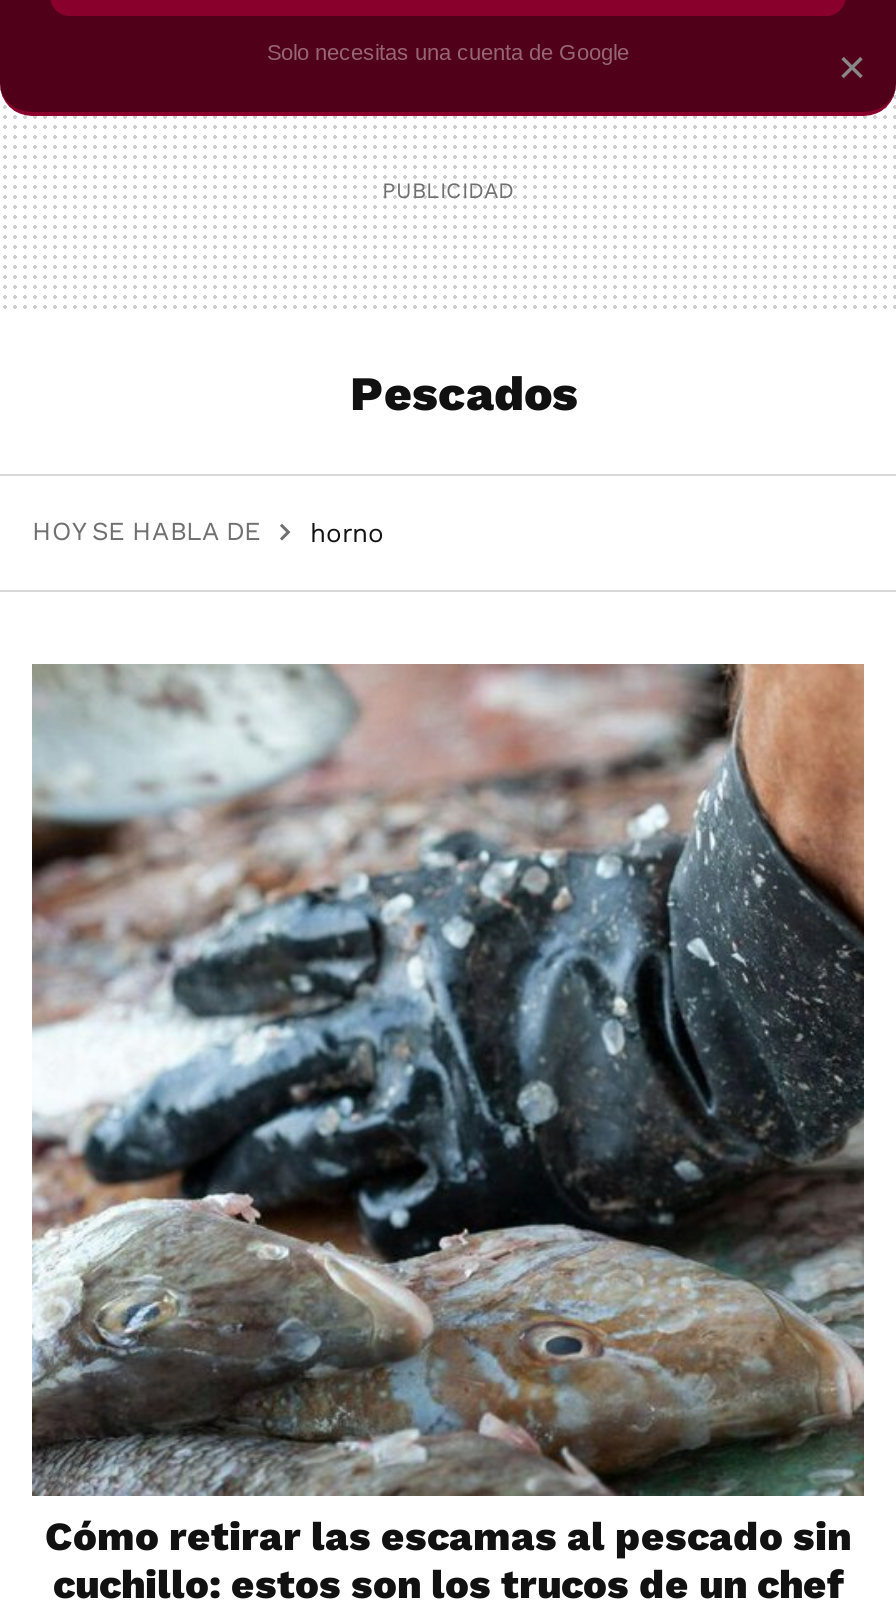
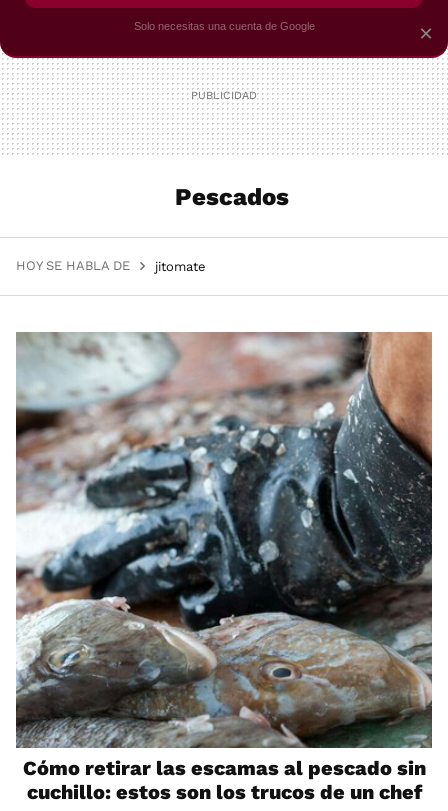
- horno
+ jitomate
